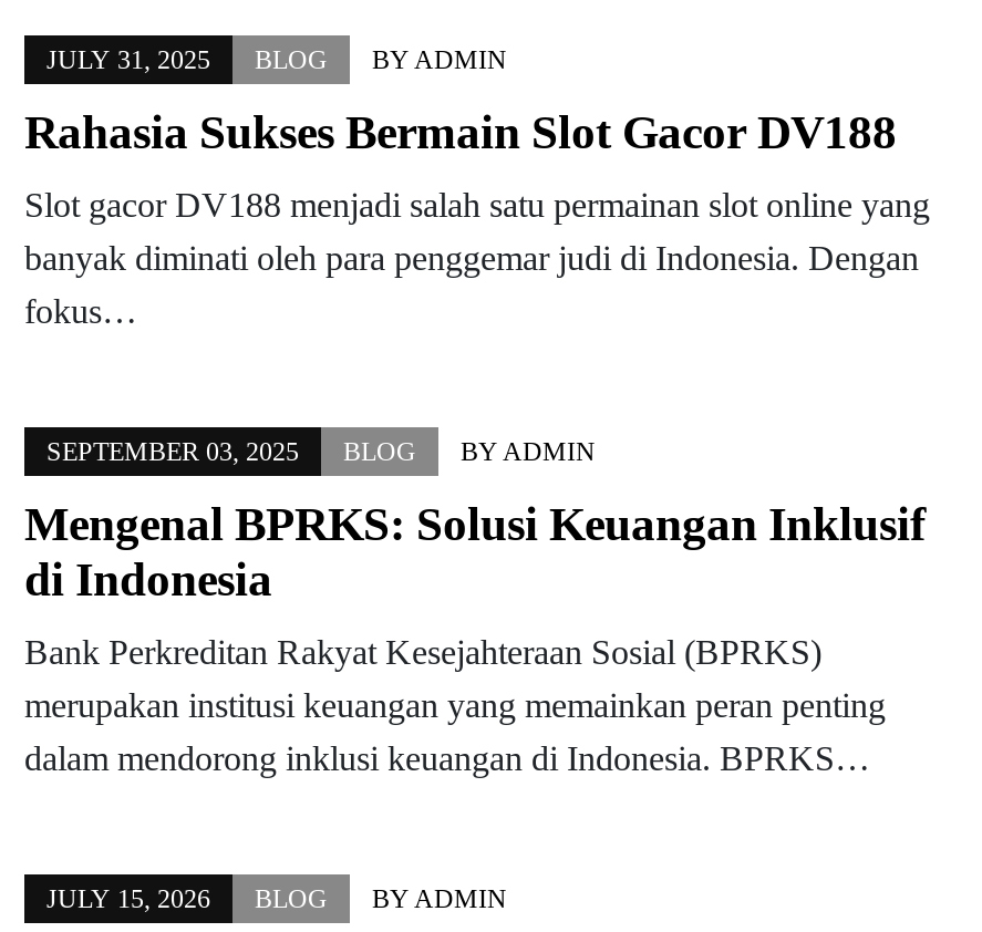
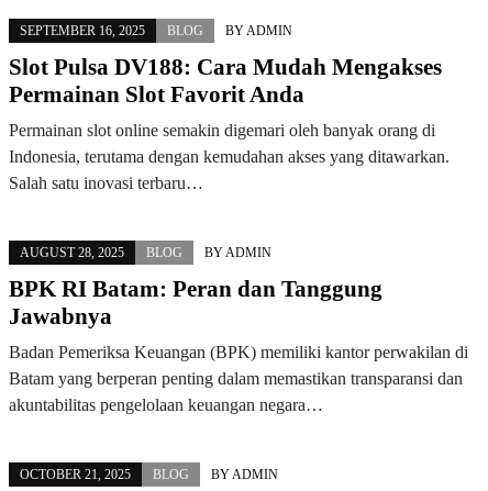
- JULY 31, 2025 BLOG BY ADMIN
+ SEPTEMBER 16, 2025 BLOG BY ADMIN

- Rahasia Sukses Bermain Slot Gacor DV188
+ Slot Pulsa DV188: Cara Mudah Mengakses
+ Permainan Slot Favorit Anda

- Slot gacor DV188 menjadi salah satu permainan slot online yang
- banyak diminati oleh para penggemar judi di Indonesia. Dengan
- fokus…
+ Permainan slot online semakin digemari oleh banyak orang di
+ Indonesia, terutama dengan kemudahan akses yang ditawarkan.
+ Salah satu inovasi terbaru…

- SEPTEMBER 03, 2025 BLOG BY ADMIN
+ AUGUST 28, 2025 BLOG BY ADMIN

- Mengenal BPRKS: Solusi Keuangan Inklusif
- di Indonesia
+ BPK RI Batam: Peran dan Tanggung
+ Jawabnya

- Bank Perkreditan Rakyat Kesejahteraan Sosial (BPRKS)
- merupakan institusi keuangan yang memainkan peran penting
- dalam mendorong inklusi keuangan di Indonesia. BPRKS…
+ Badan Pemeriksa Keuangan (BPK) memiliki kantor perwakilan di
+ Batam yang berperan penting dalam memastikan transparansi dan
+ akuntabilitas pengelolaan keuangan negara…

- JULY 15, 2026 BLOG BY ADMIN
+ OCTOBER 21, 2025 BLOG BY ADMIN
